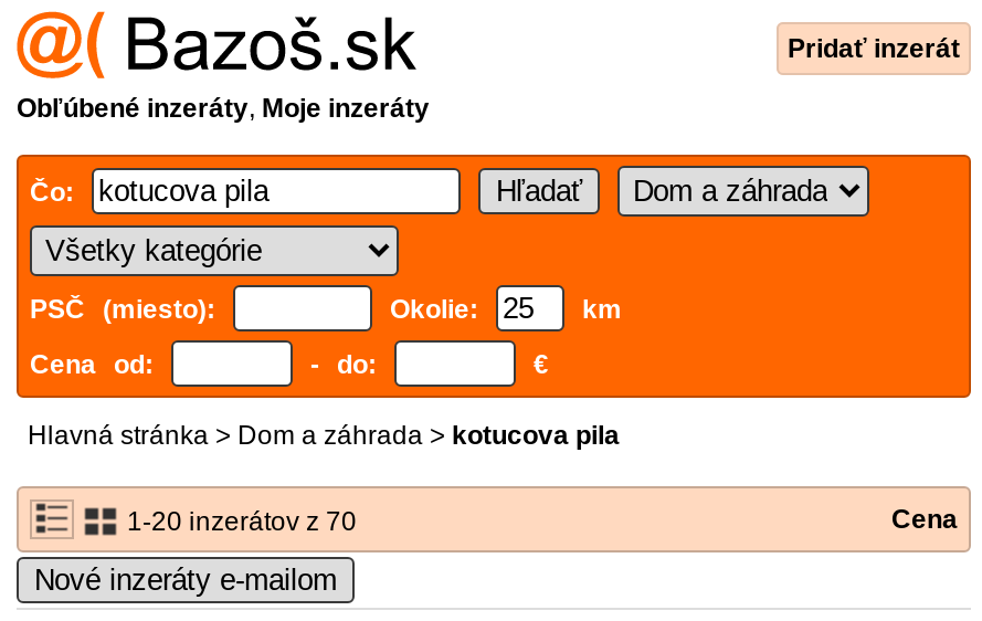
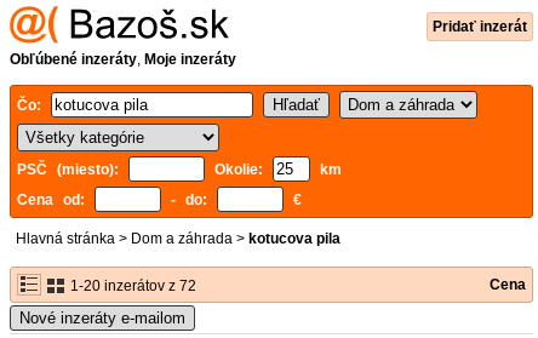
- 1-20 inzerátov z 70
+ 1-20 inzerátov z 72
